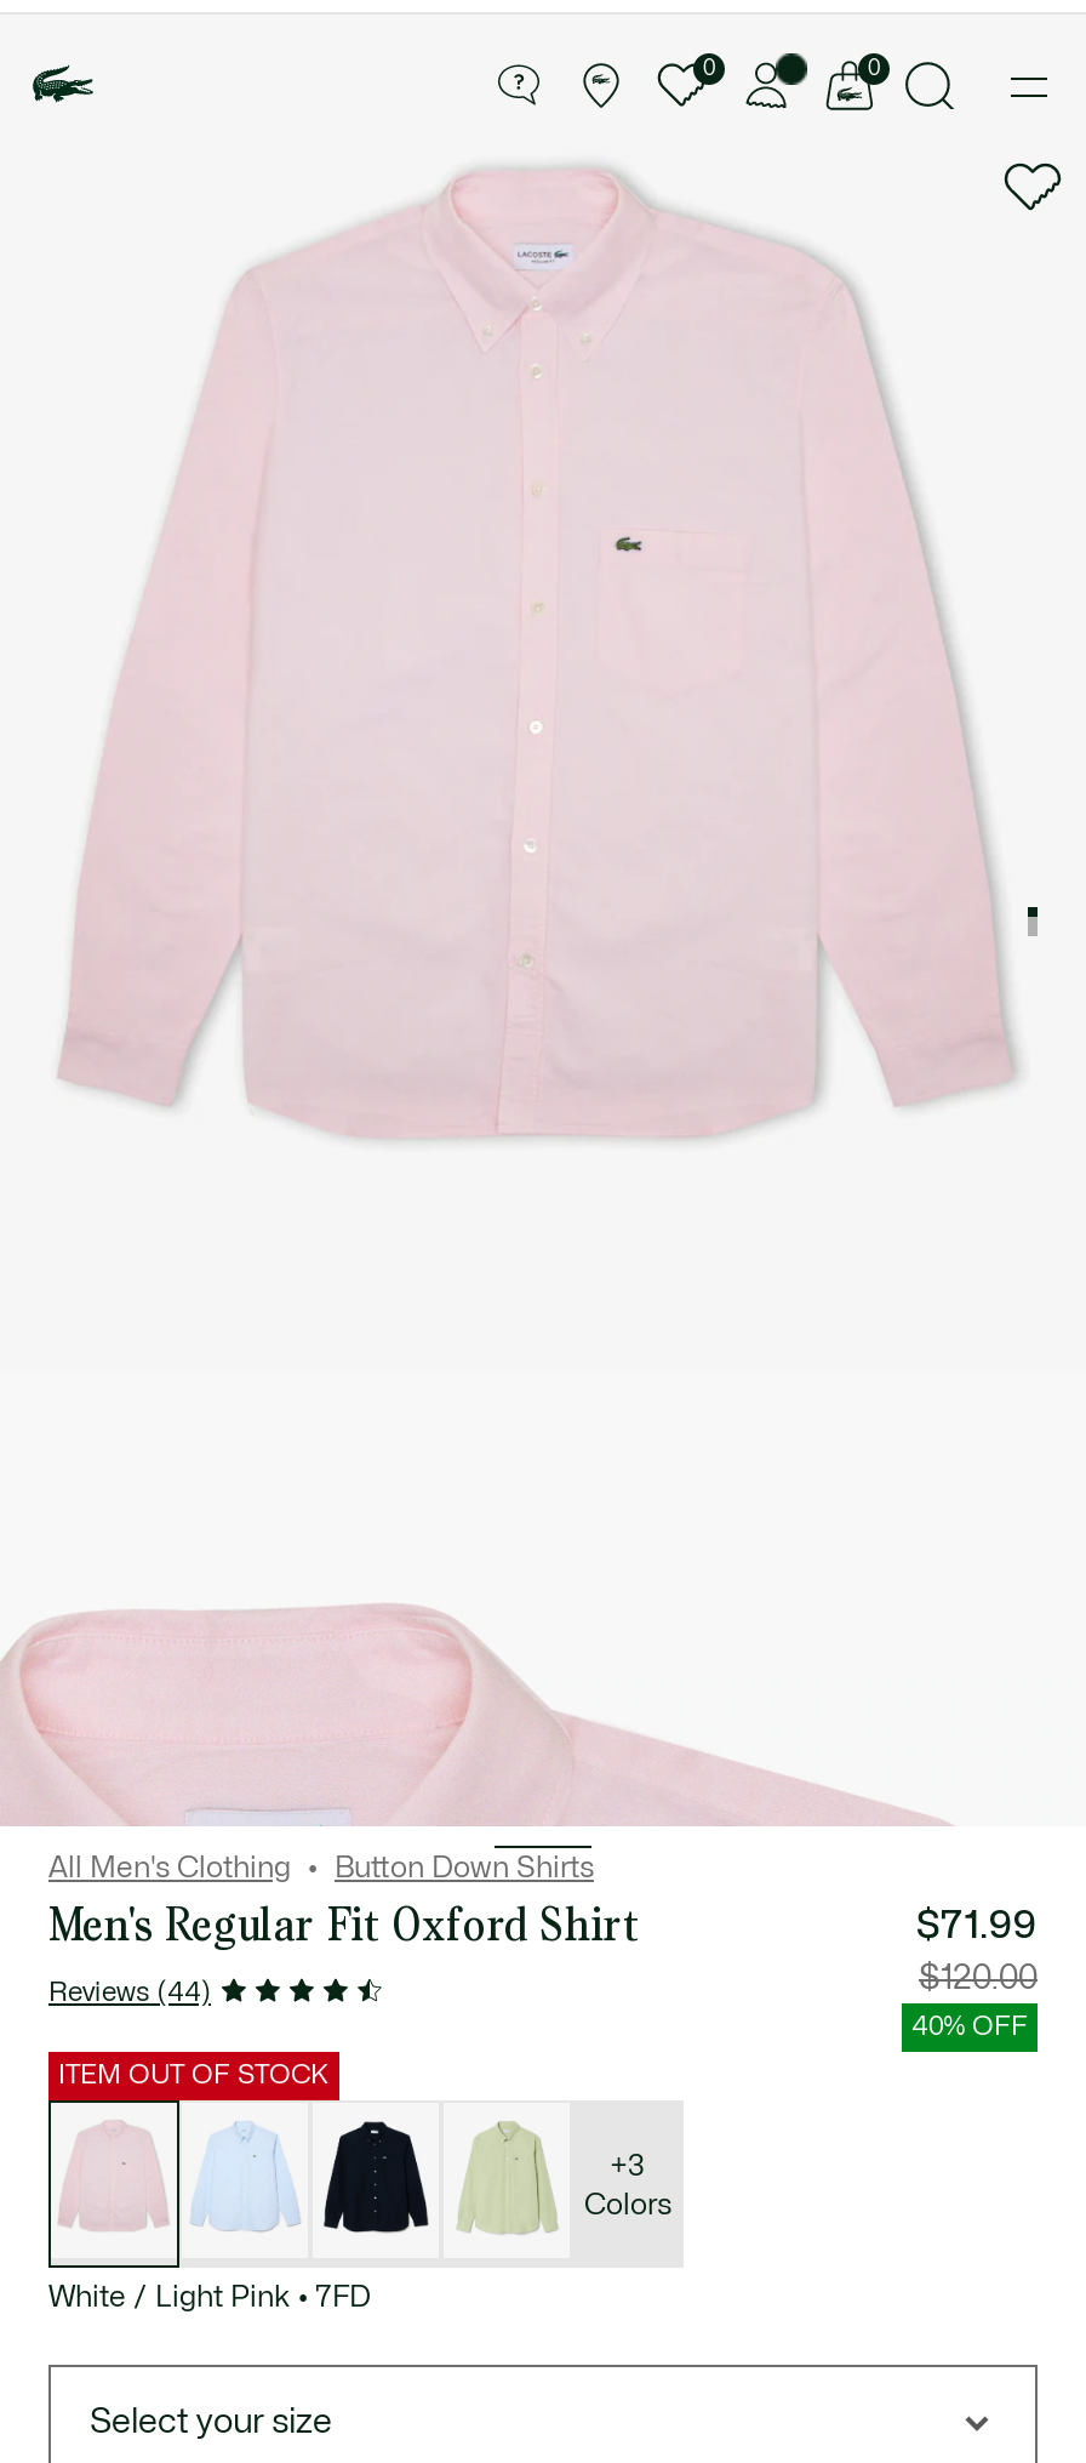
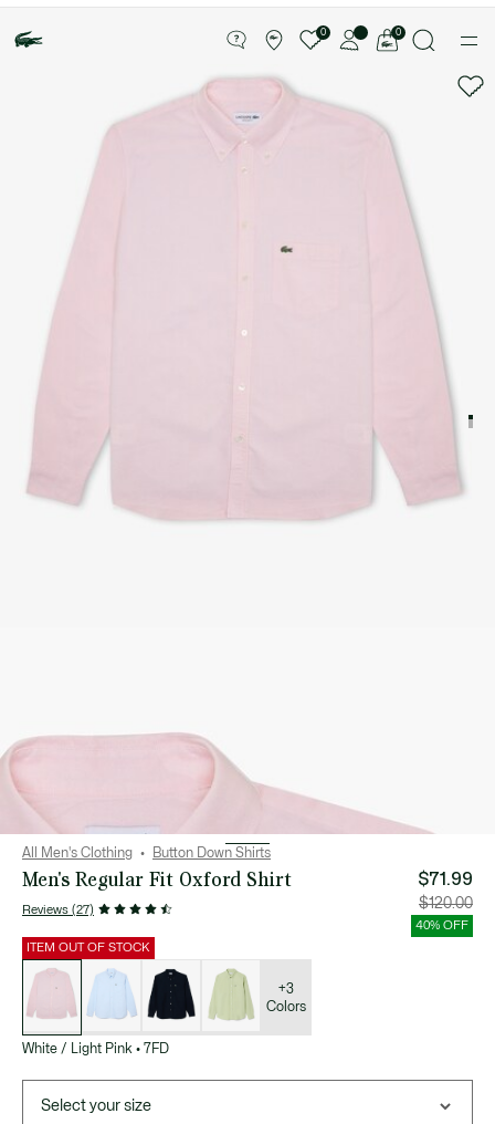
- Reviews (44)
+ Reviews (27)
